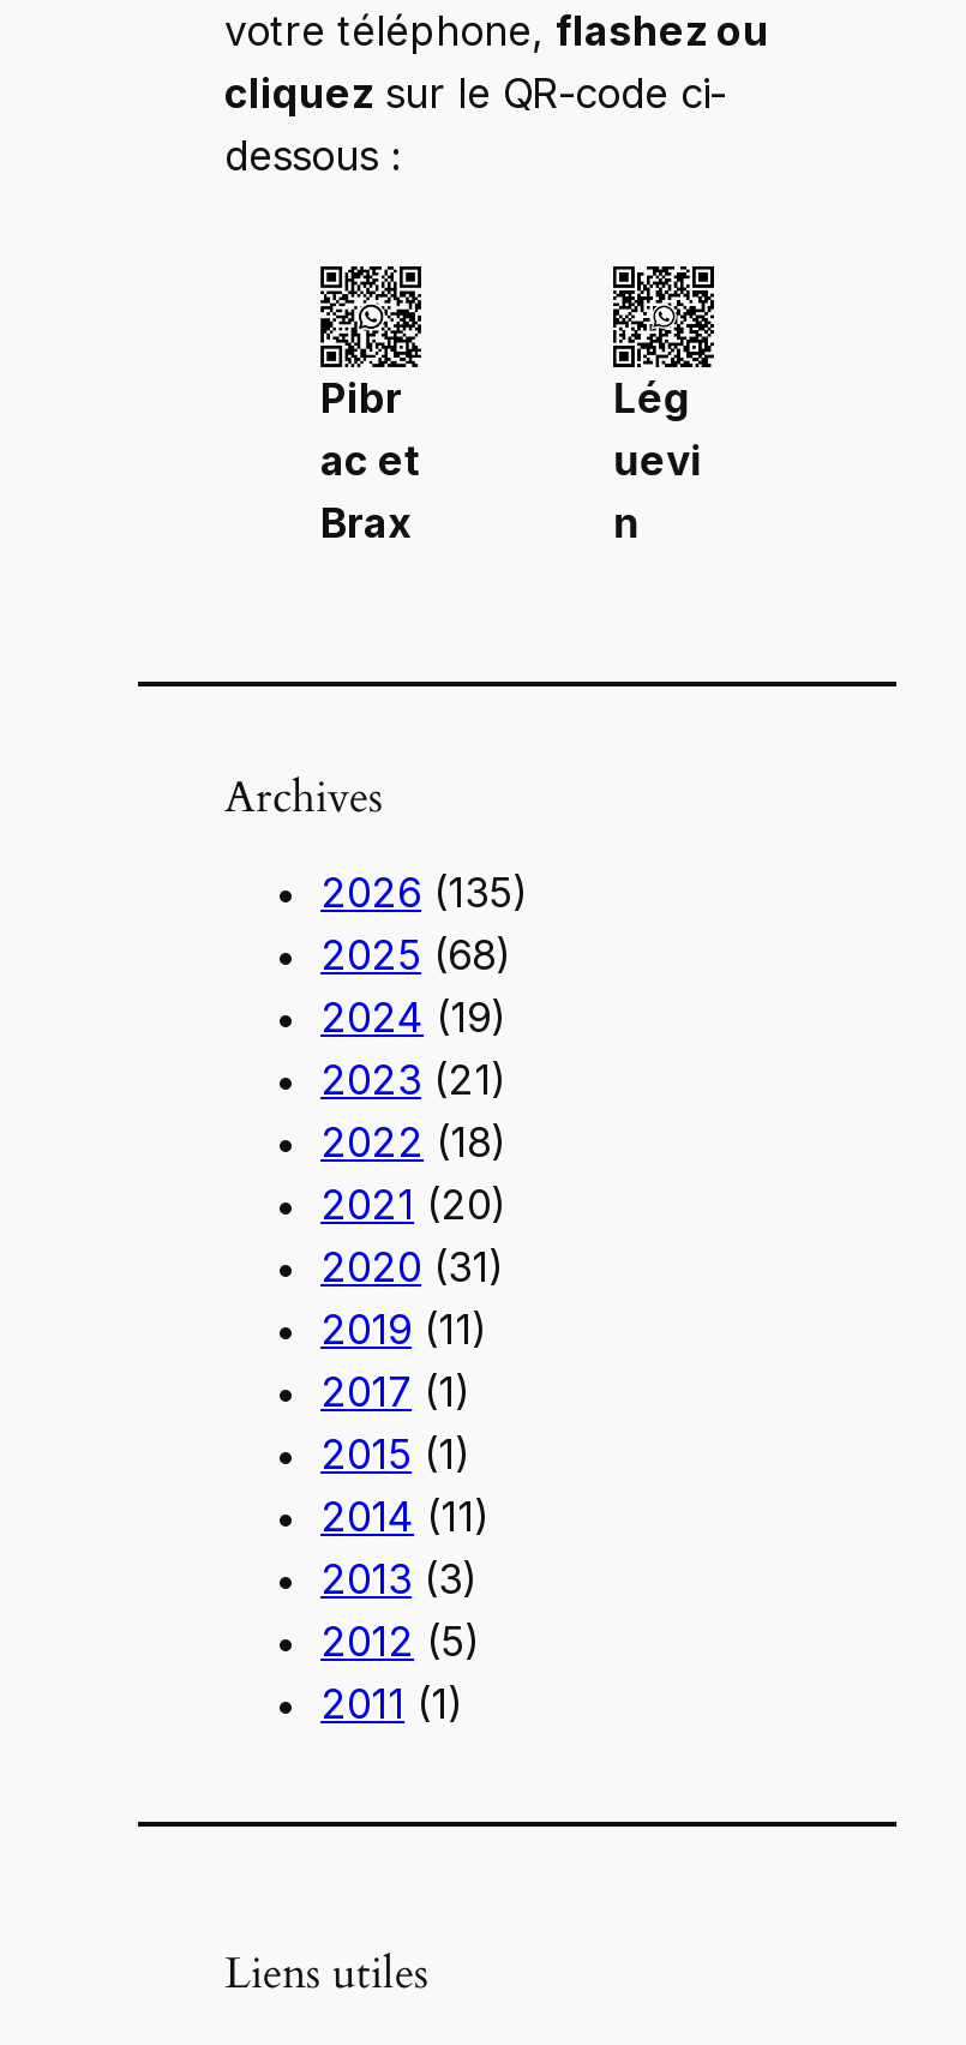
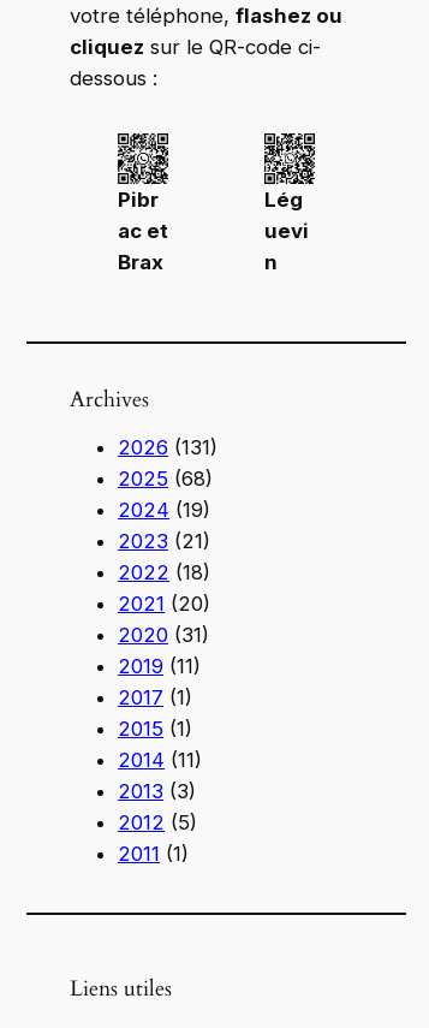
- 2026 (135)
+ 2026 (131)
